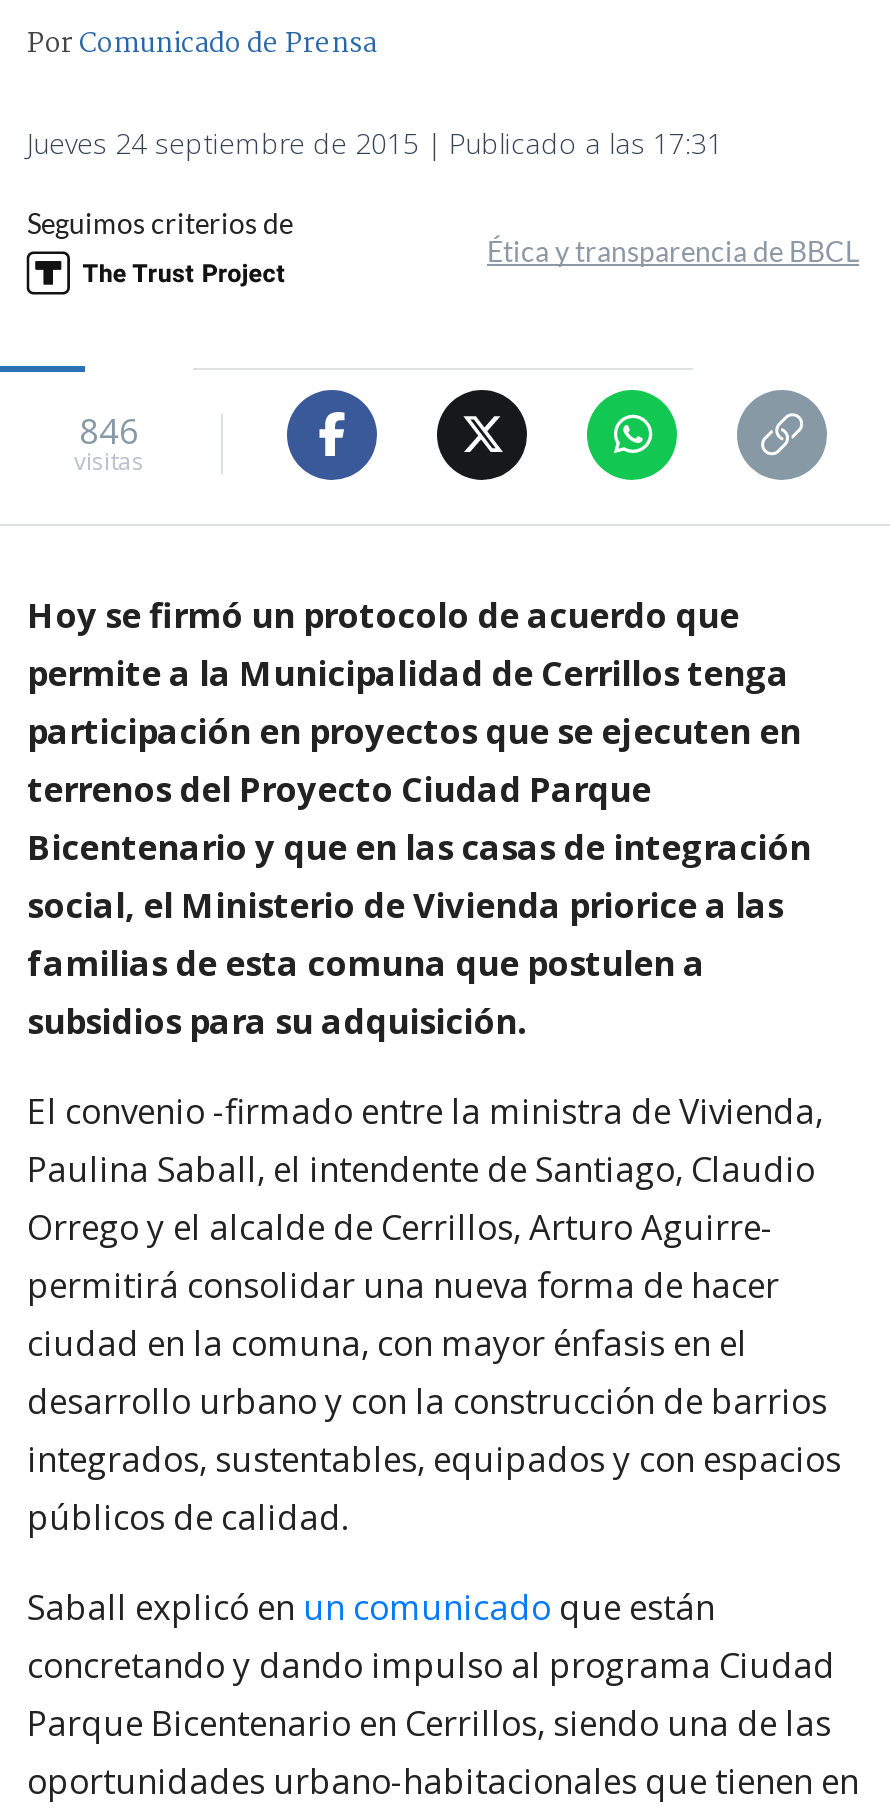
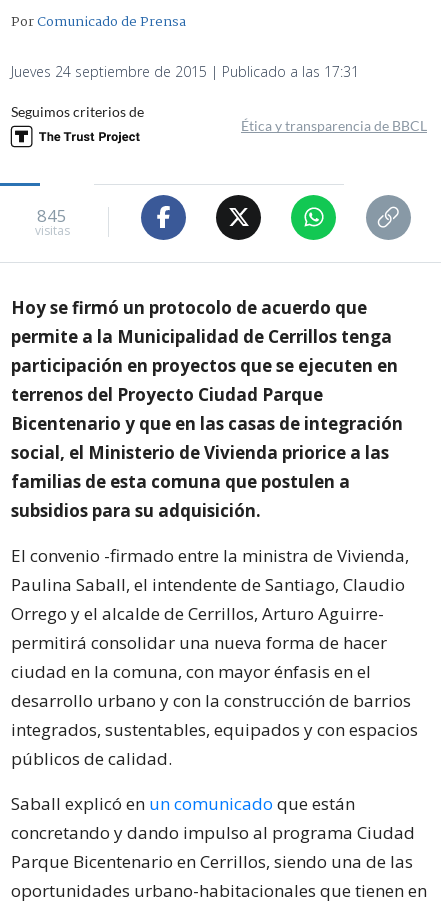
- 846
+ 845
